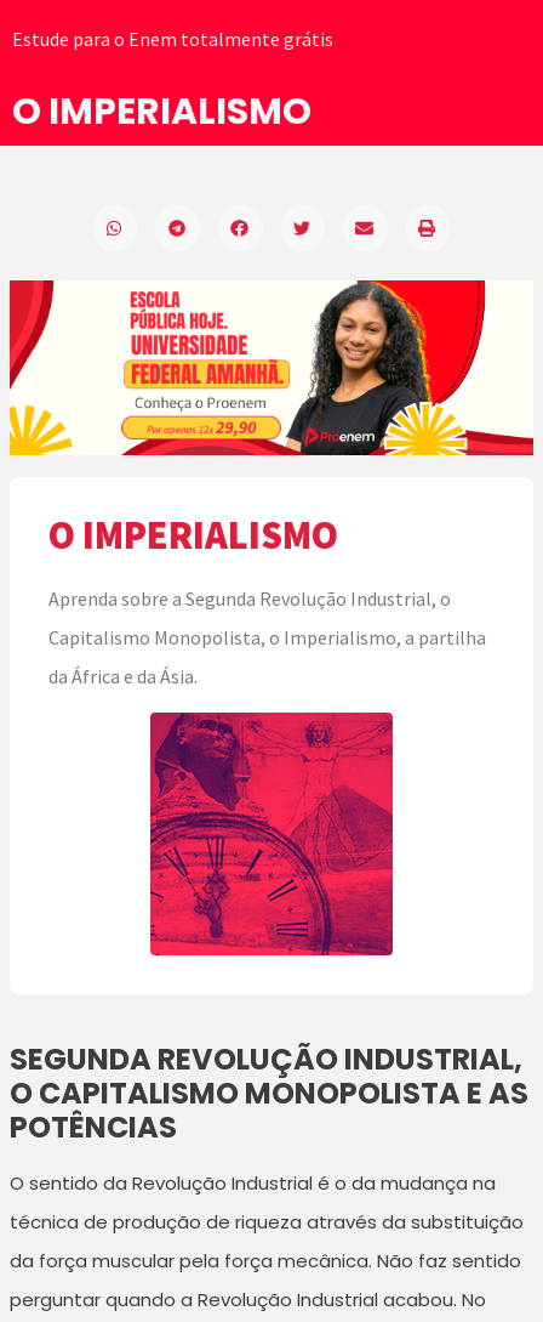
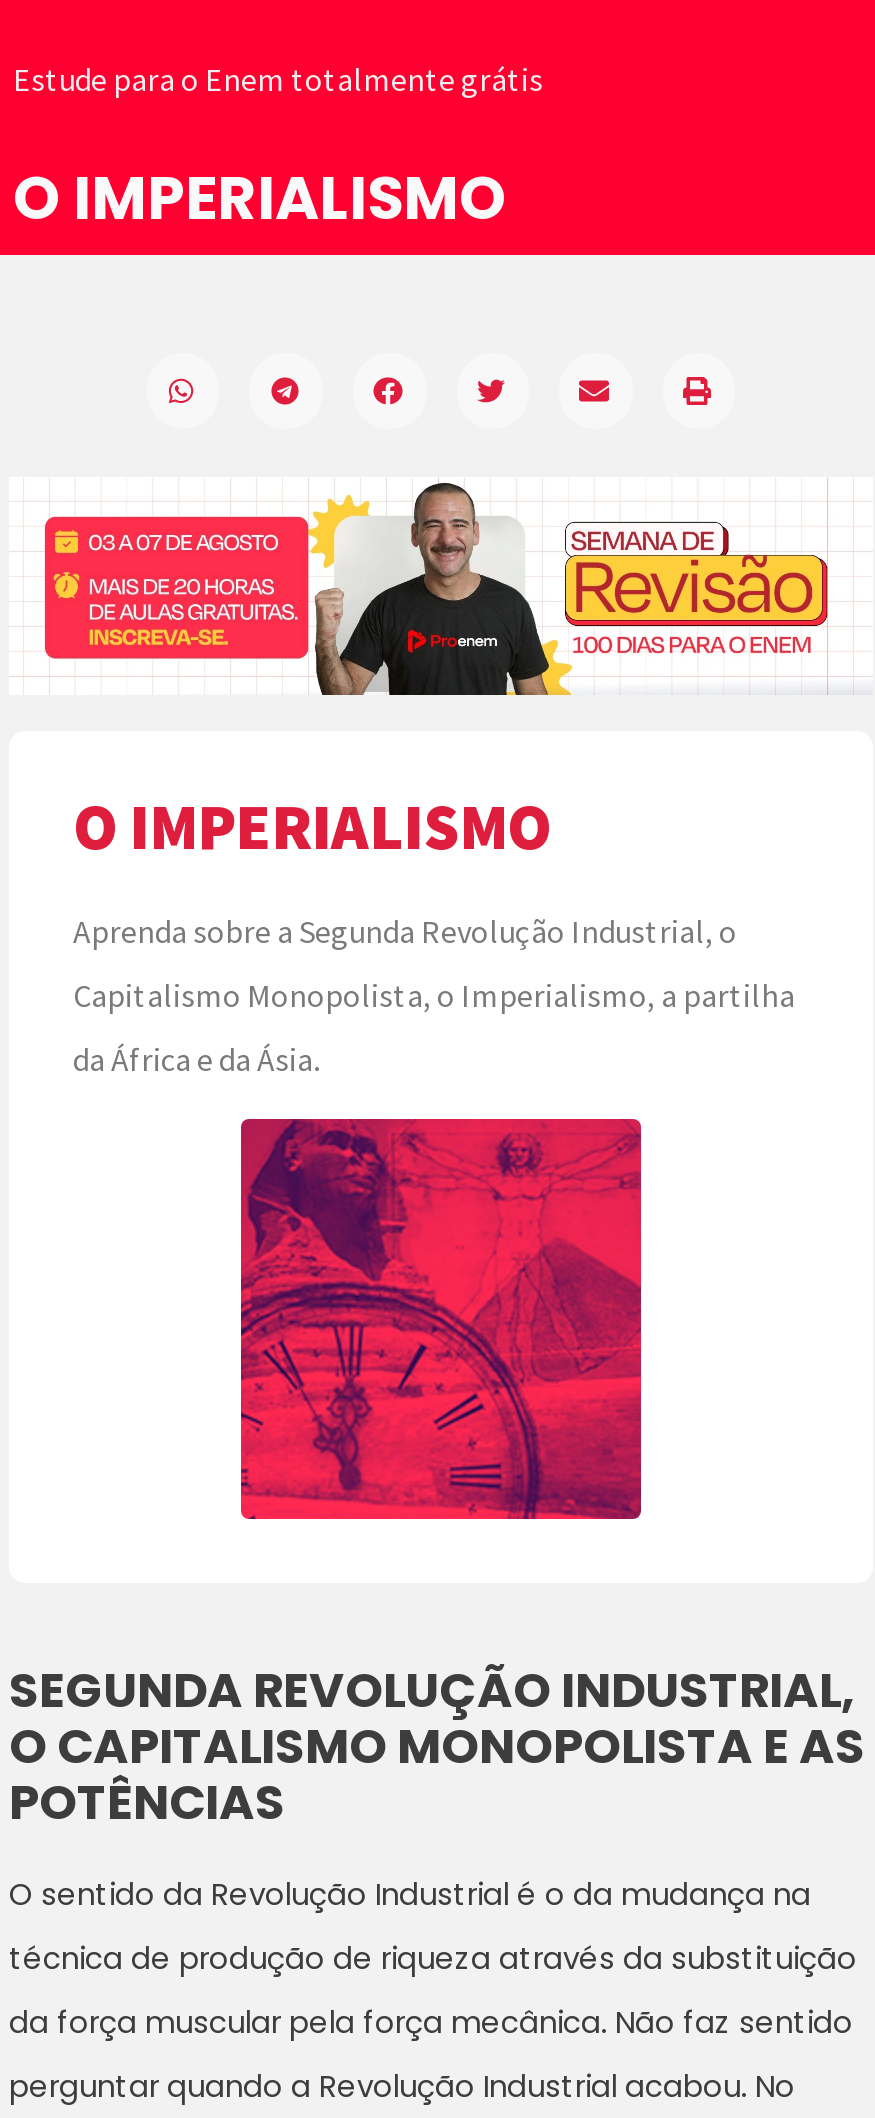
- [image]
+ [image]
